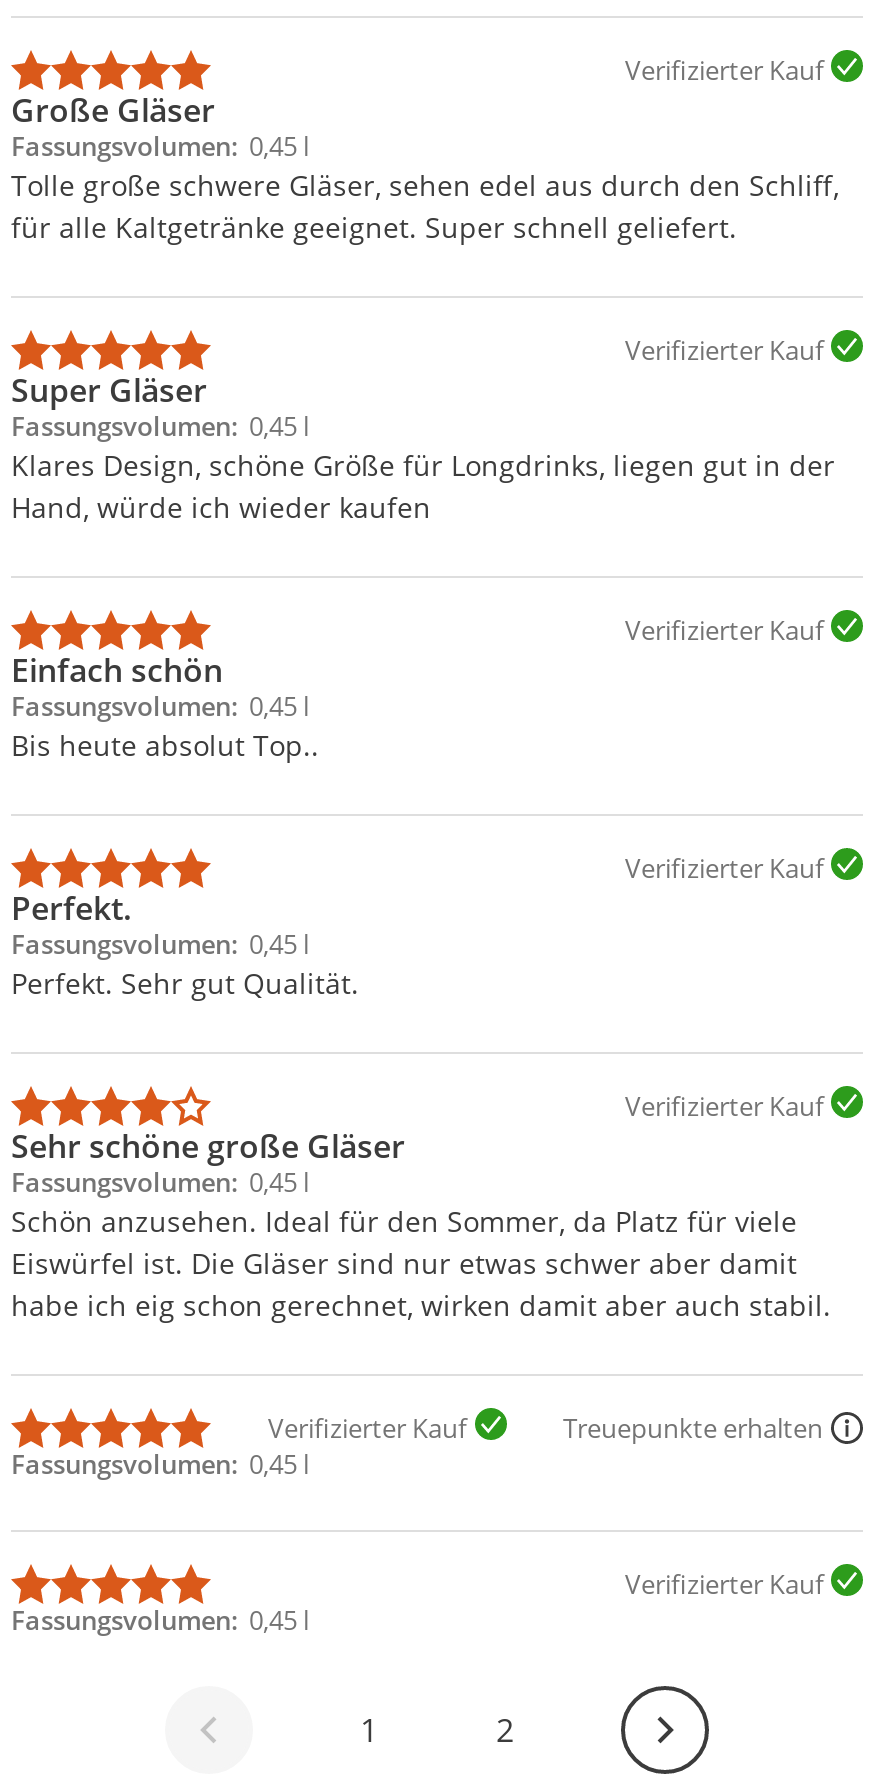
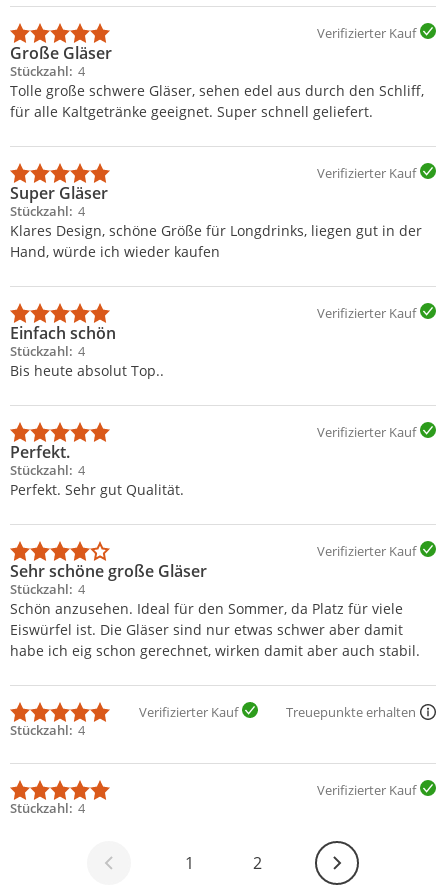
- Fassungsvolumen 0,45 l
+ Stückzahl 4

- Fassungsvolumen 0,45 l
+ Stückzahl 4

- Fassungsvolumen 0,45 l
+ Stückzahl 4

- Fassungsvolumen 0,45 l
+ Stückzahl 4

- Fassungsvolumen 0,45 l
+ Stückzahl 4

- Fassungsvolumen 0,45 l
+ Stückzahl 4

- Fassungsvolumen 0,45 l
+ Stückzahl 4
